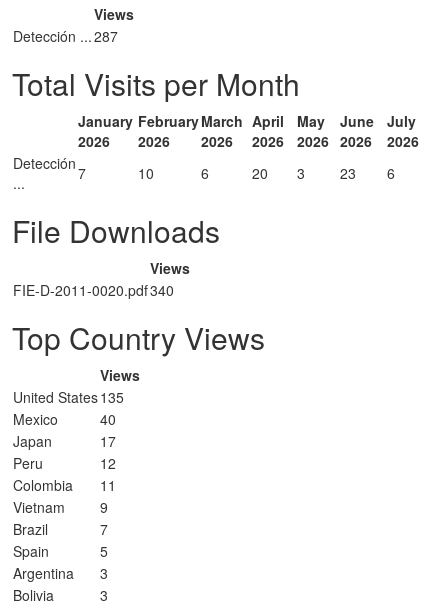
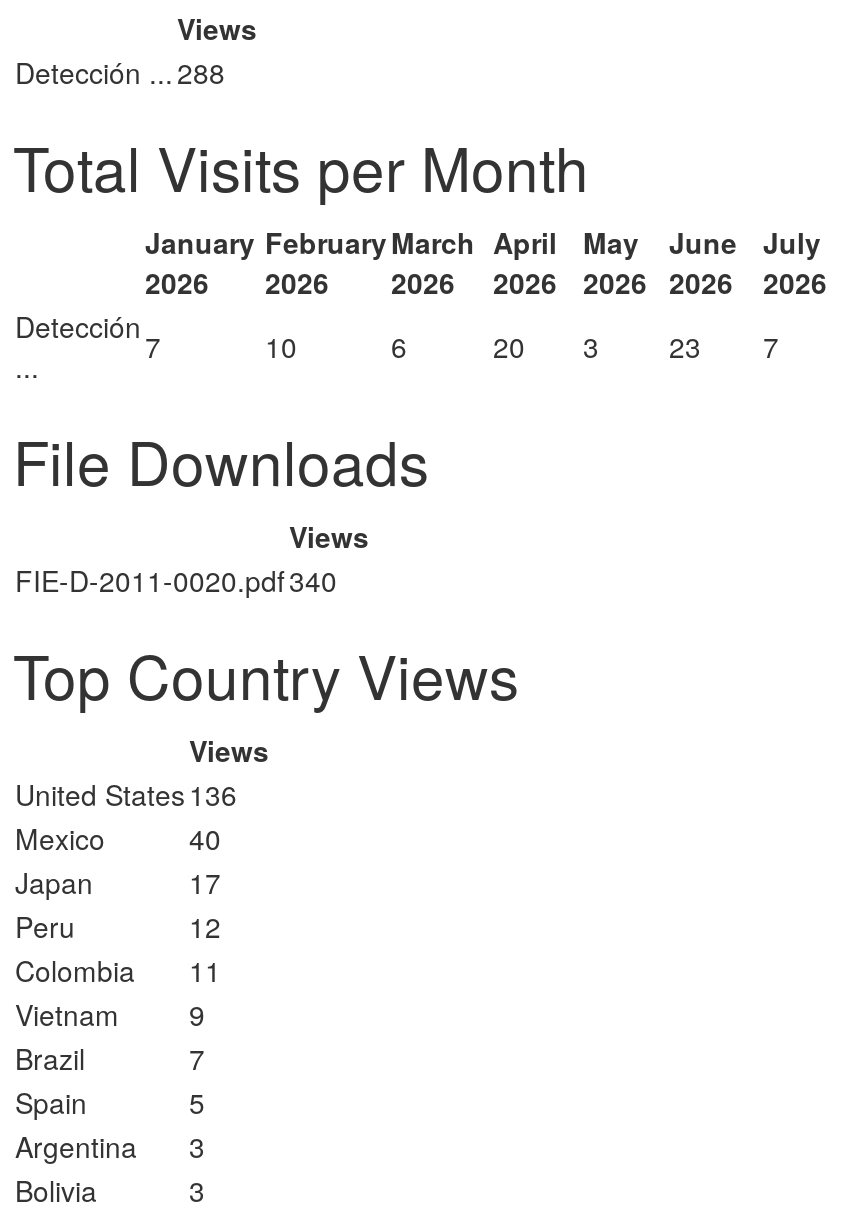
- Detección ... 287
+ Detección ... 288

- 20 3 23 6
+ 20 3 23 7

- United States 135
+ United States 136
